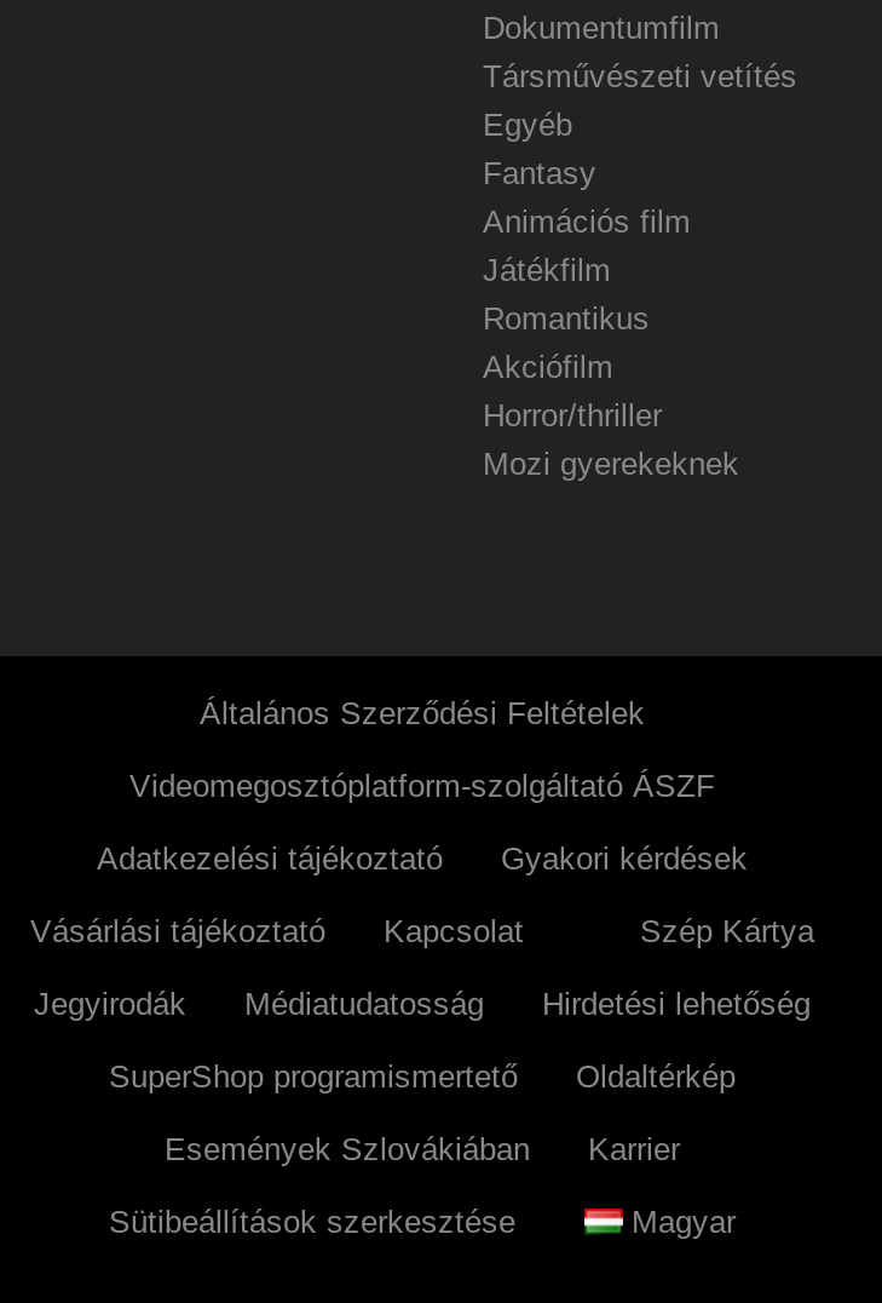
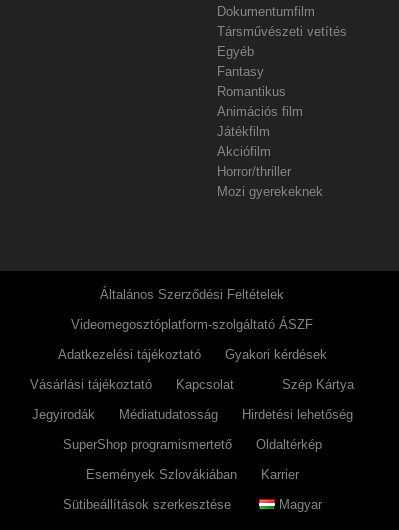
moved down: Animációs film | Játékfilm

moved up: Romantikus
